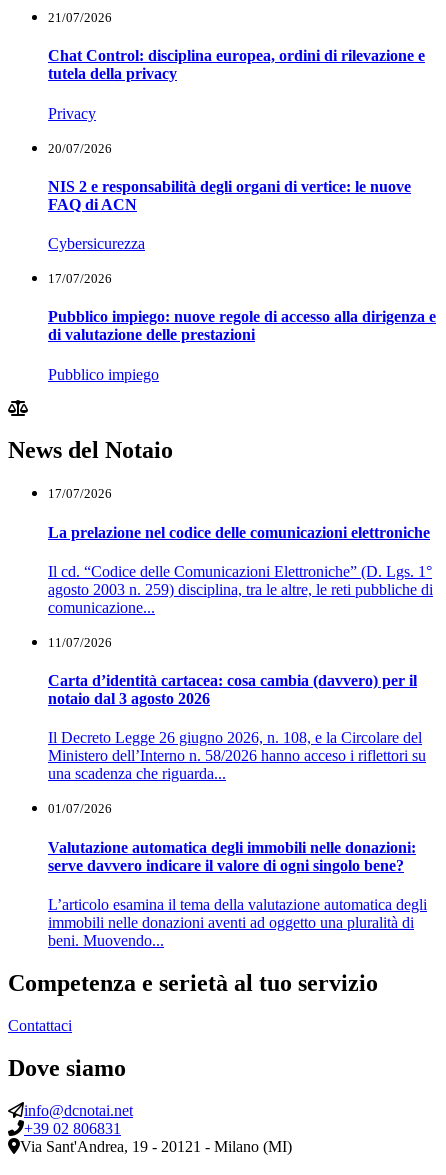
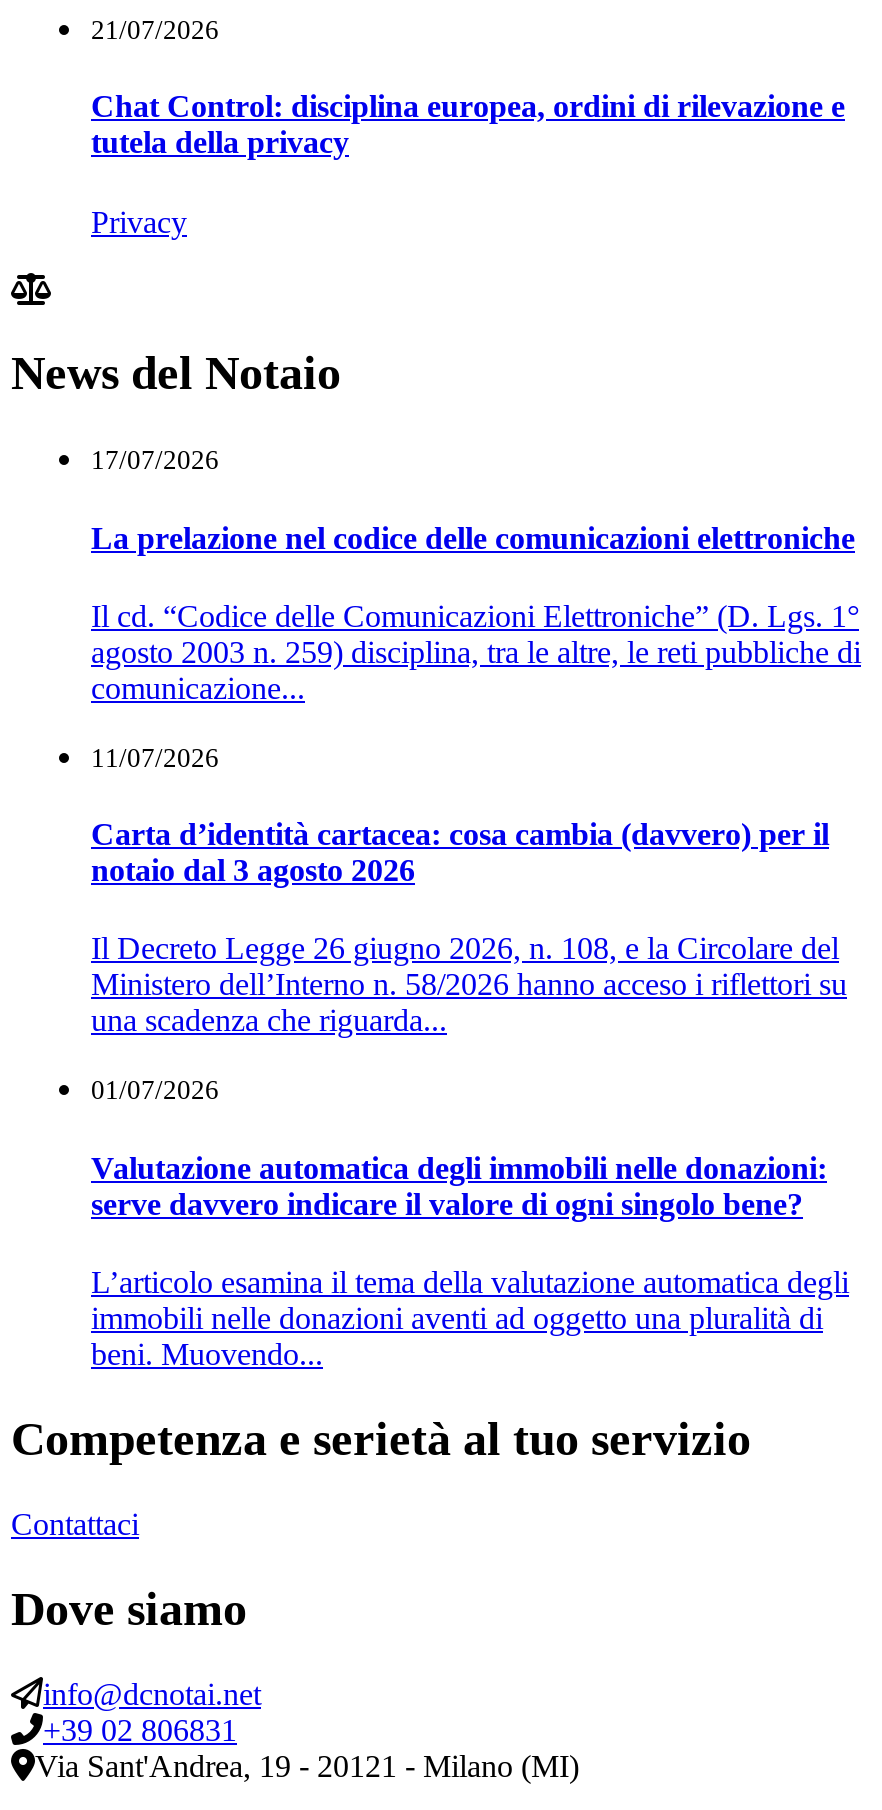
- 20/07/2026
- NIS 2 e responsabilità degli organi di vertice: le nuove
- FAQ di ACN
- Cybersicurezza
- 17/07/2026
- Pubblico impiego: nuove regole di accesso alla dirigenza e
- di valutazione delle prestazioni
- Pubblico impiego
